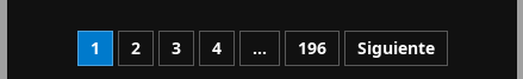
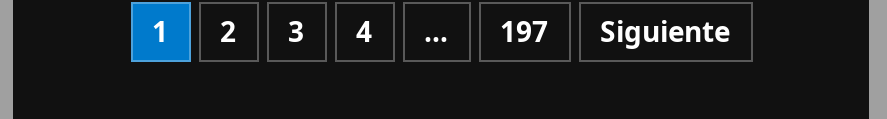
- 196
+ 197
